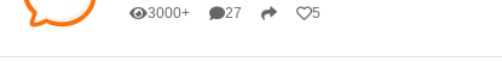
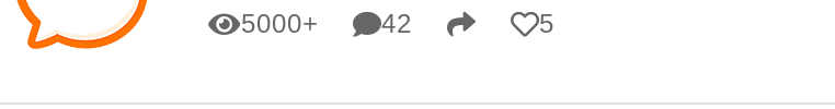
- 3000+
+ 5000+

- 27
+ 42
